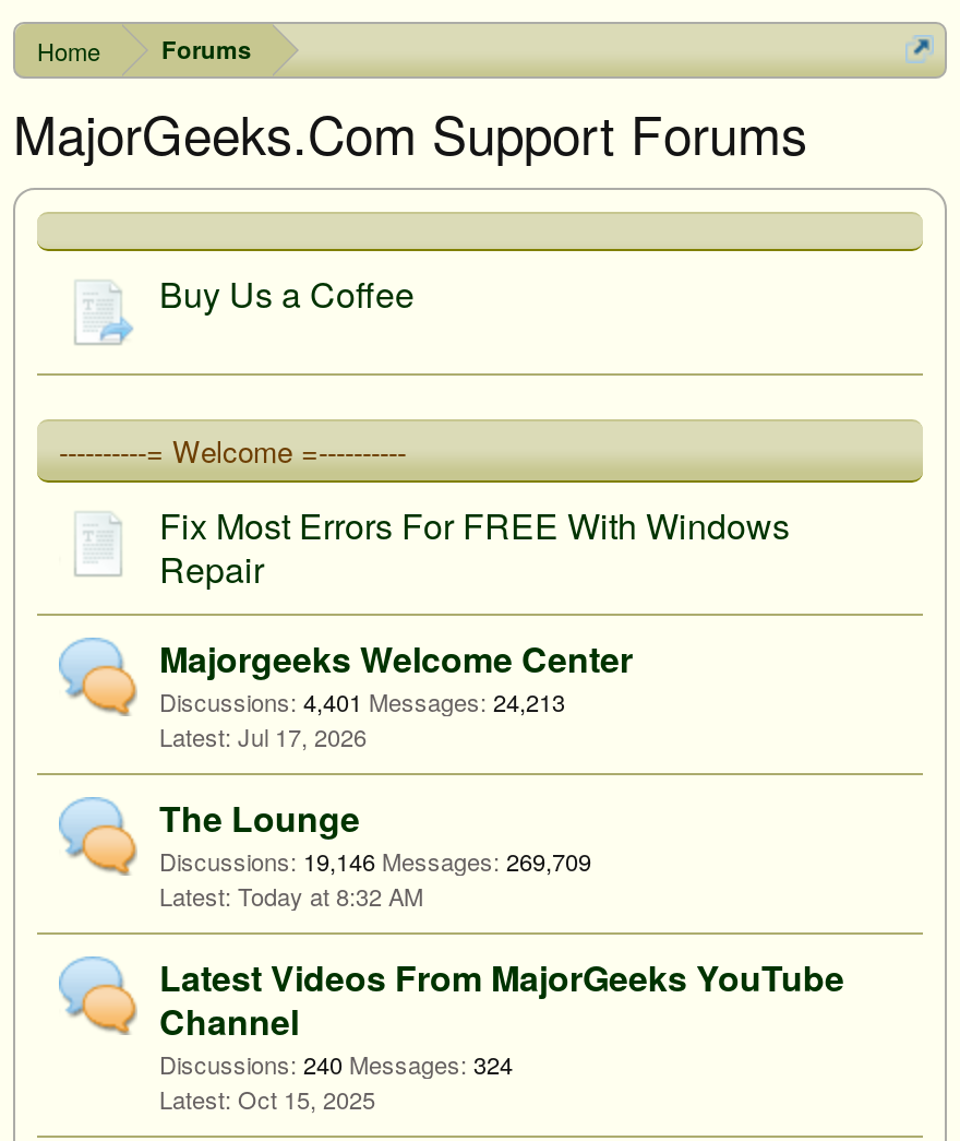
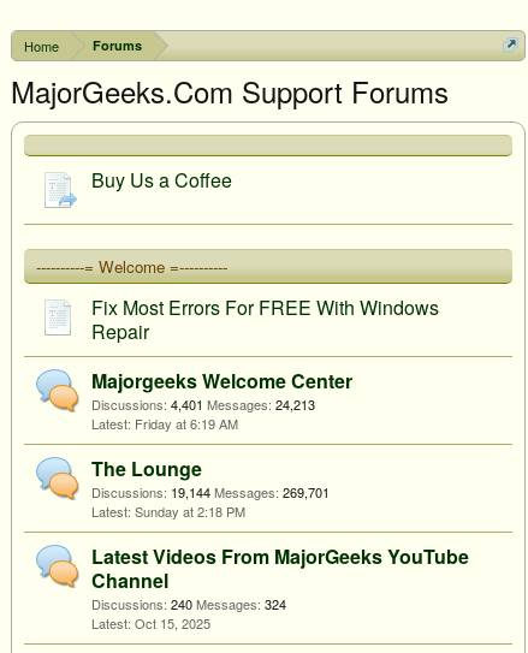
- Jul 17, 2026
+ Friday at 6:19 AM

- Discussions: 19,146 Messages: 269,709
+ Discussions: 19,144 Messages: 269,701

- Today at 8:32 AM
+ Sunday at 2:18 PM
